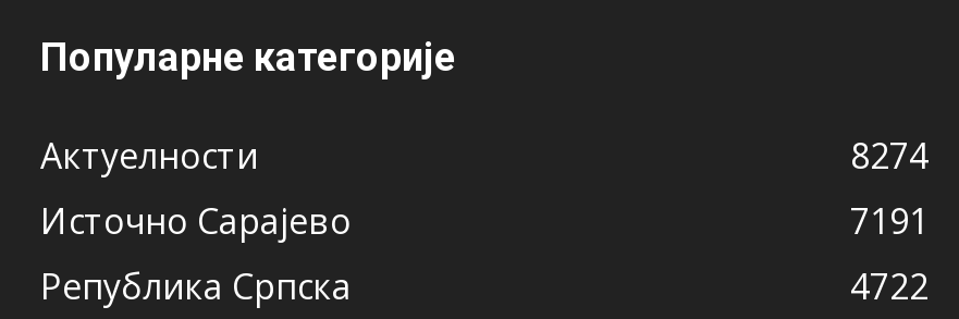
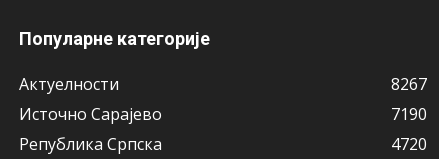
- 8274
+ 8267

- 7191
+ 7190

- 4722
+ 4720
